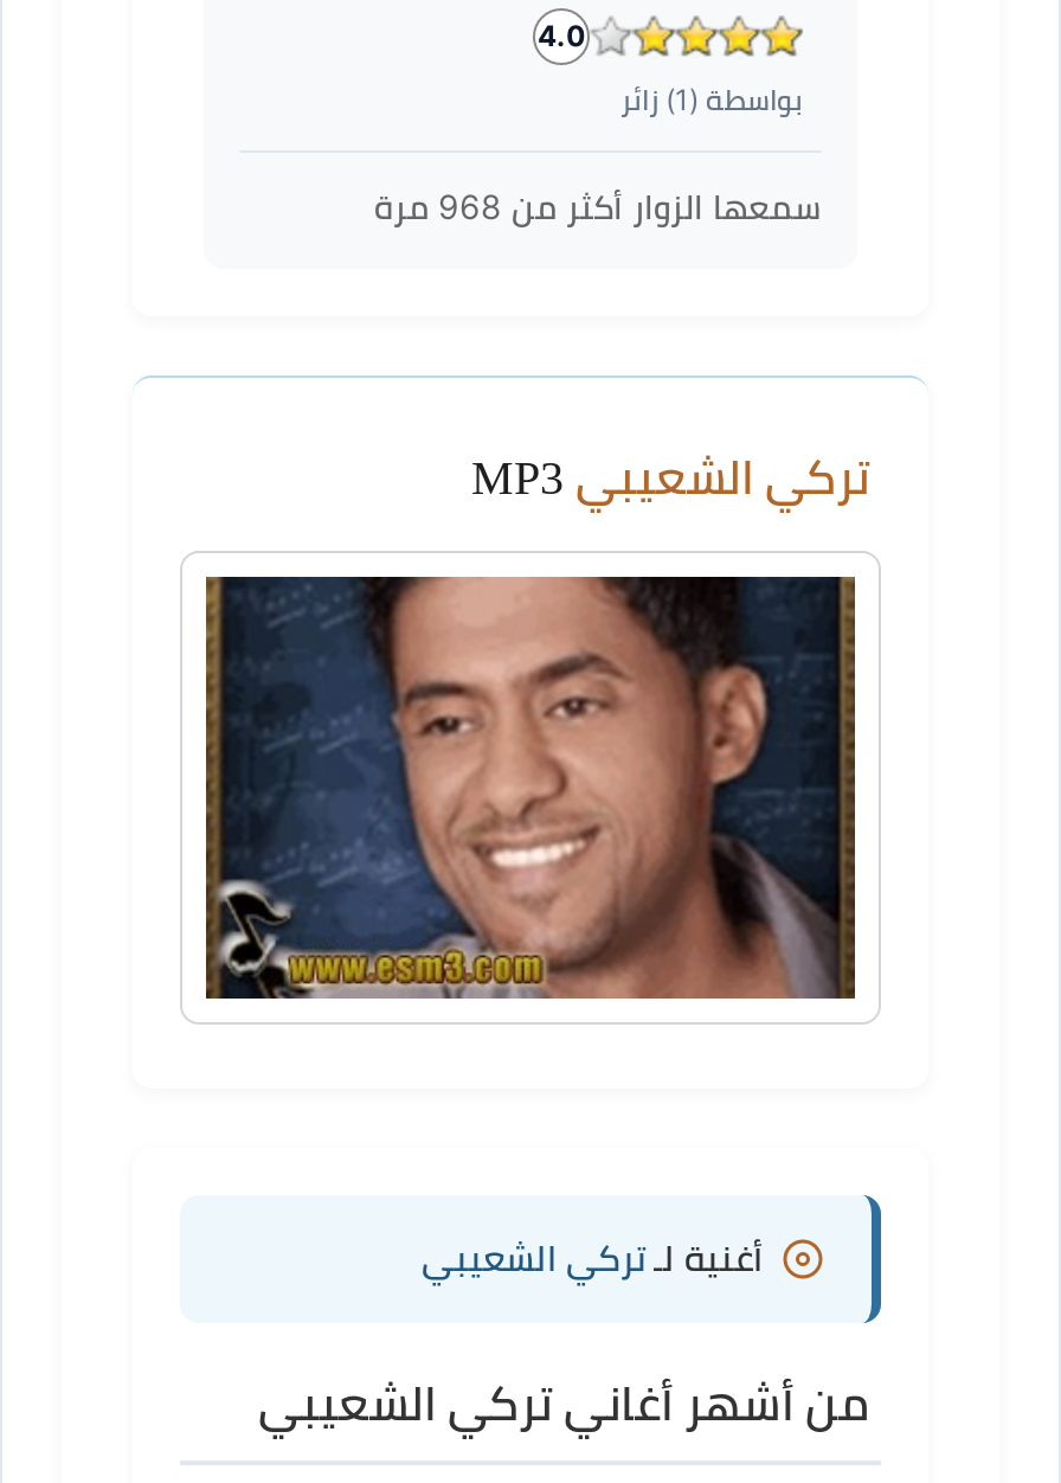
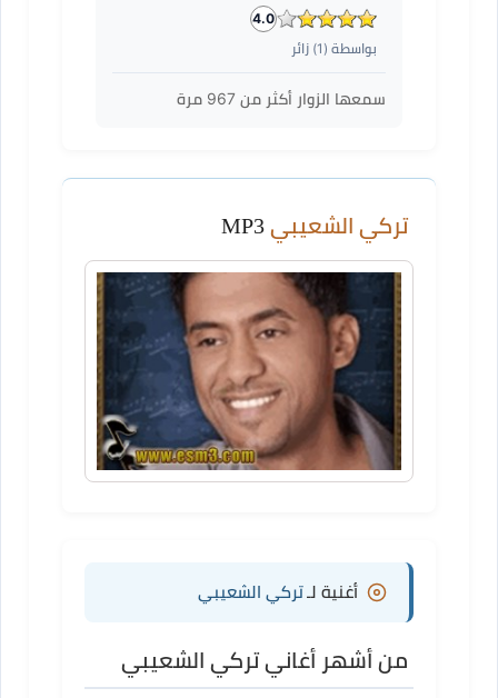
- سمعها الزوار أكثر من 968 مرة
+ سمعها الزوار أكثر من 967 مرة
